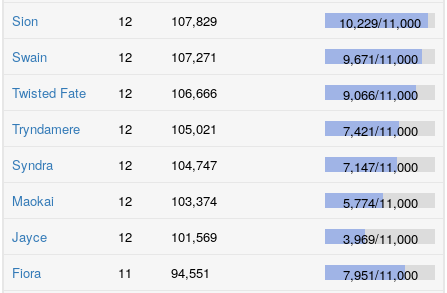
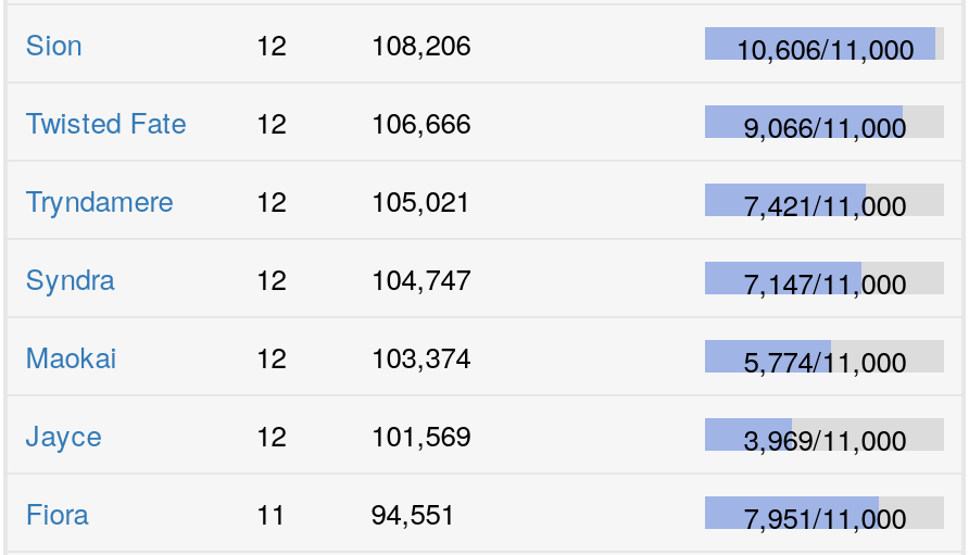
- 107,829
- 10,229/11,000
- Swain
- 12
- 107,271
- 9,671/11,000
+ 108,206
+ 10,606/11,000
